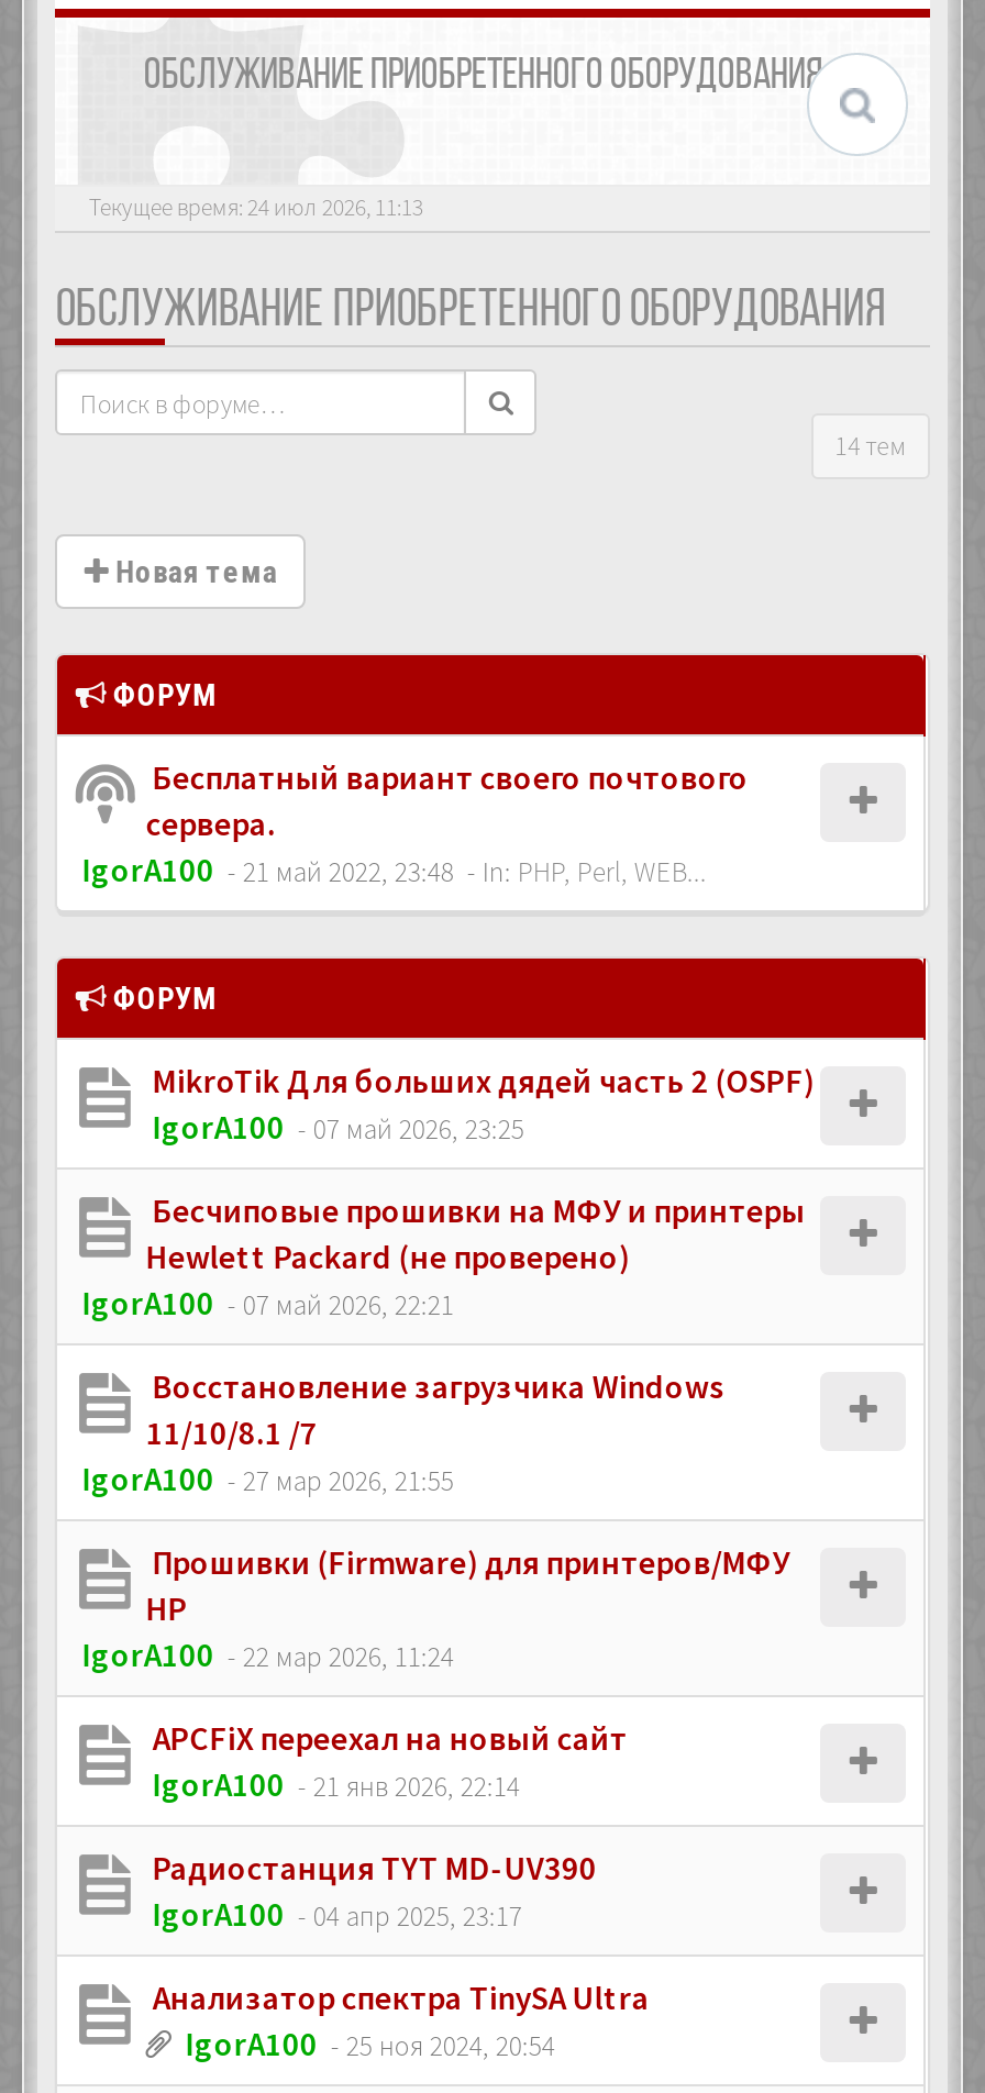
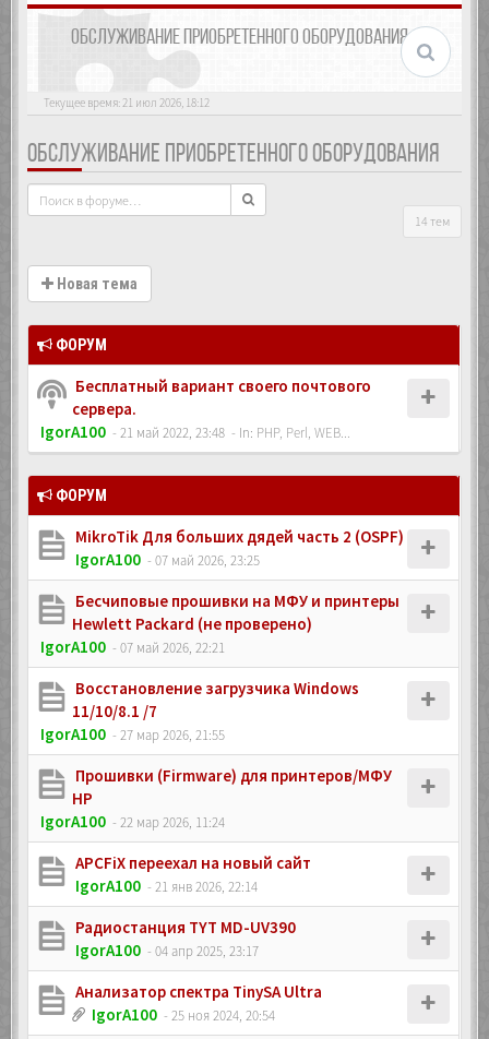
- Текущее время: 24 июл 2026, 11:13
+ Текущее время: 21 июл 2026, 18:12
